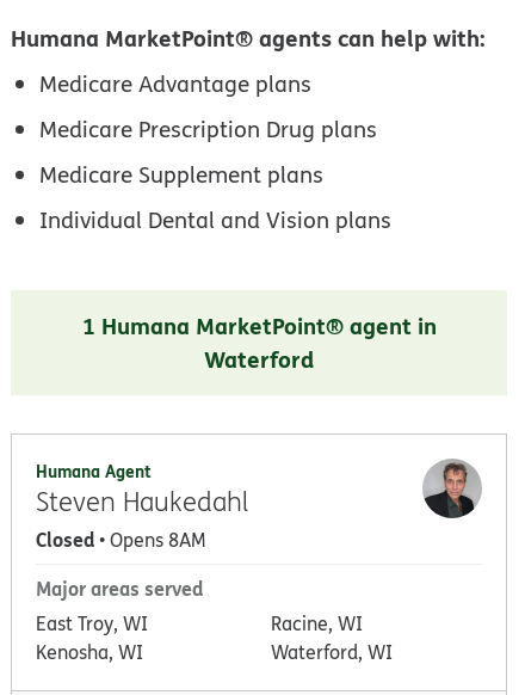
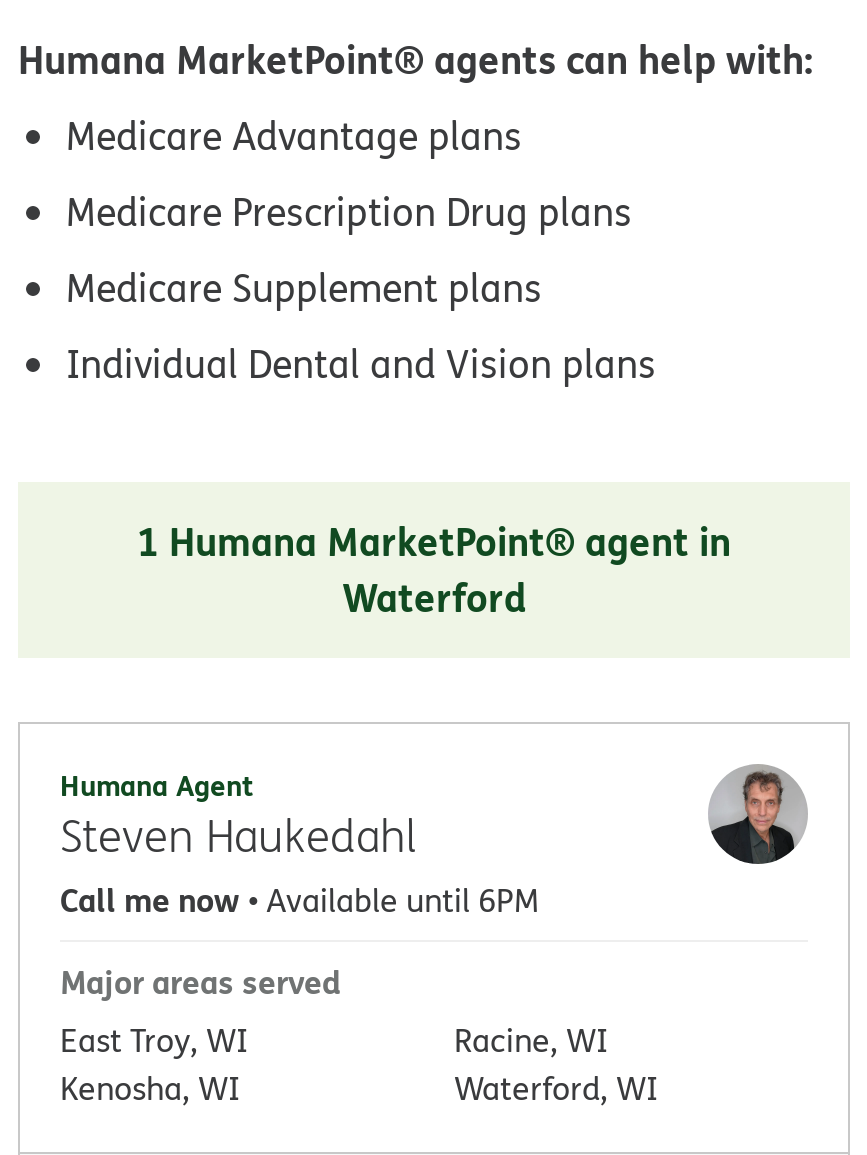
- Closed • Opens 8AM
+ Call me now • Available until 6PM
